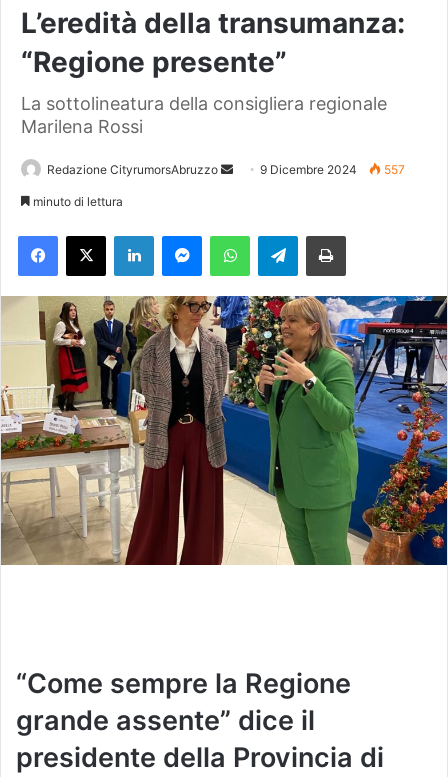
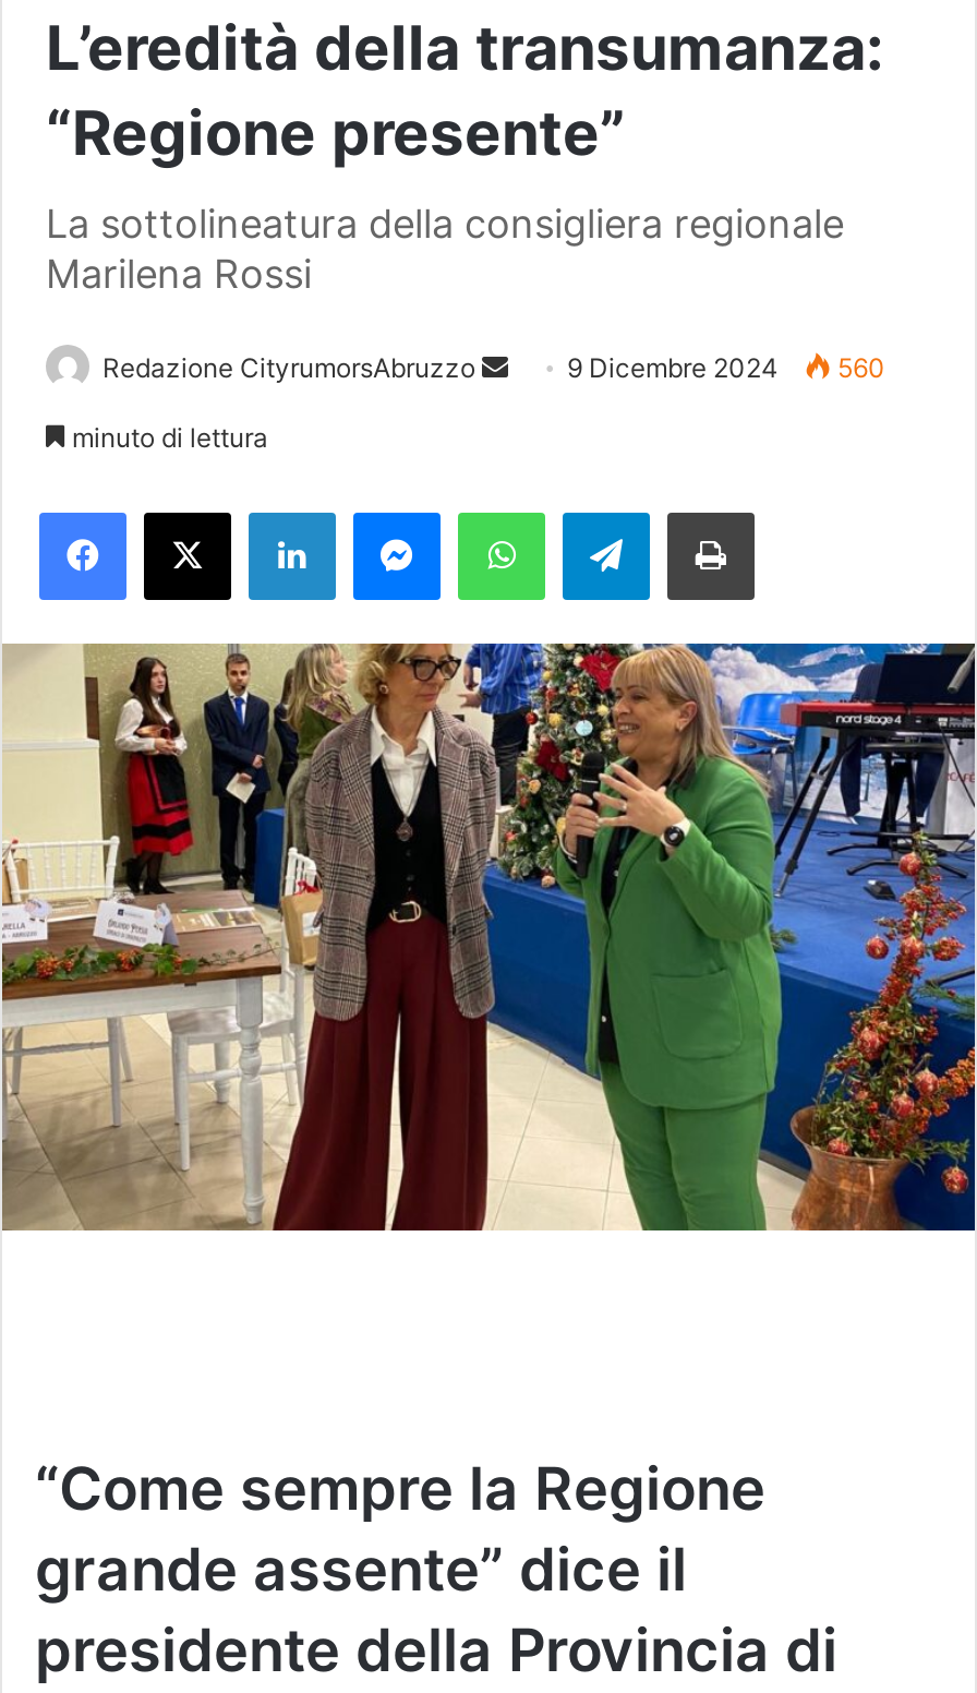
- 557
+ 560
